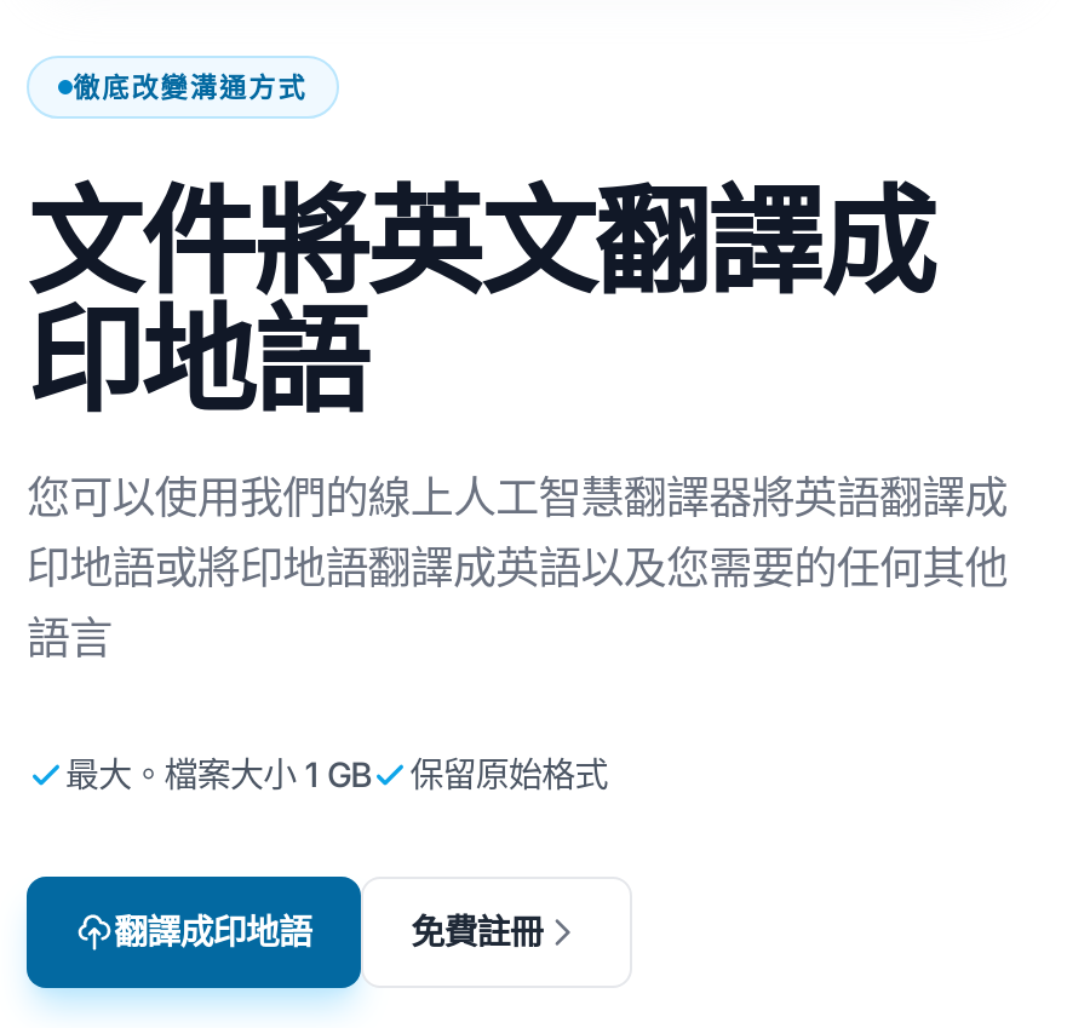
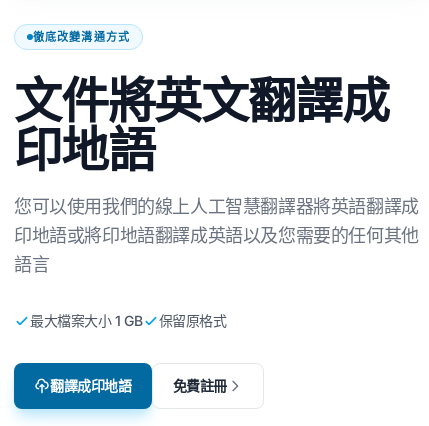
- 最大。檔案大小 1 GB
- 保留原始格式
+ 最大檔案大小 1 GB
+ 保留原格式
